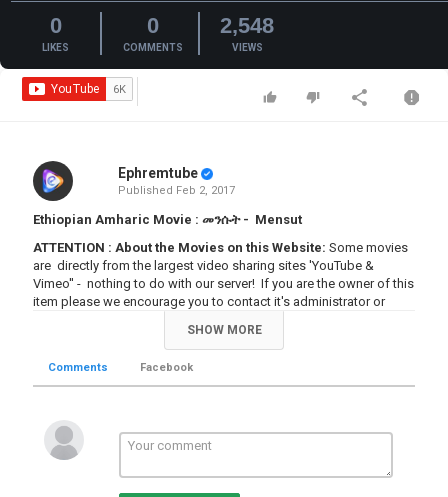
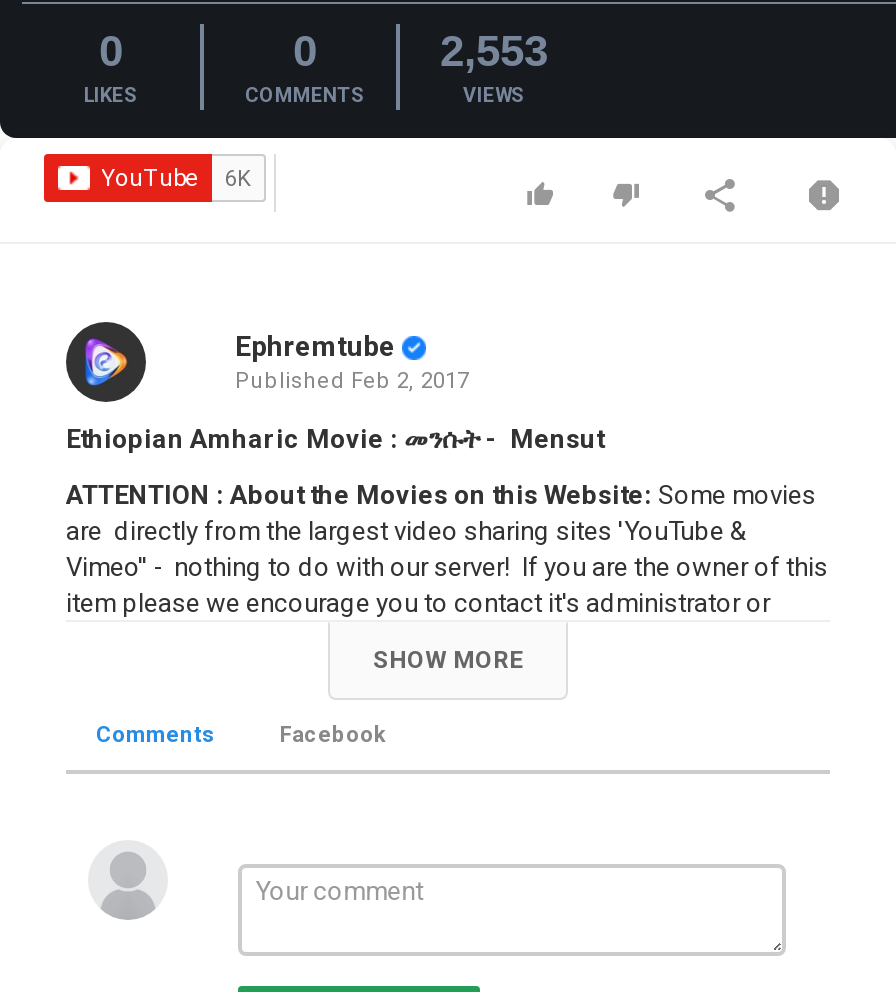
- 2,548
+ 2,553
